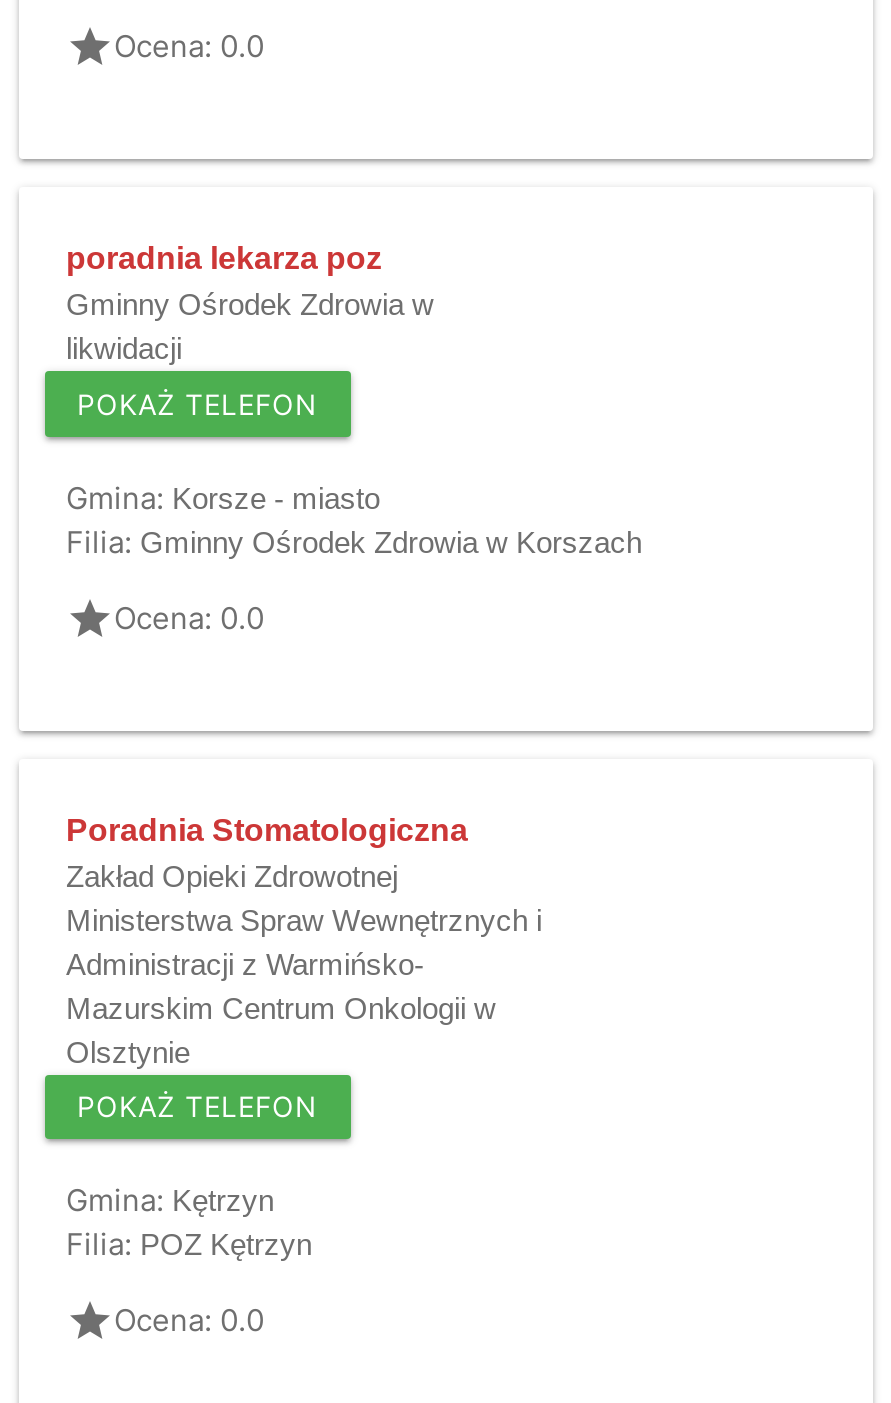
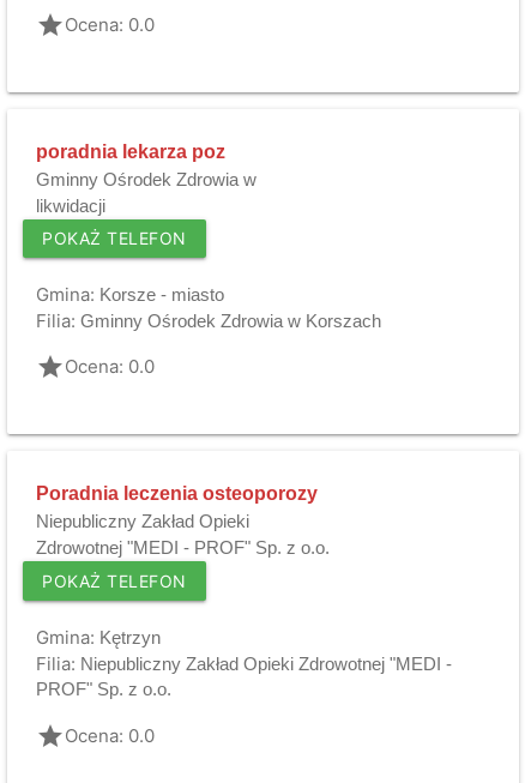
- Poradnia Stomatologiczna
- Zakład Opieki Zdrowotnej
- Ministerstwa Spraw Wewnętrznych i
- Administracji z Warmińsko-
- Mazurskim Centrum Onkologii w
- Olsztynie
+ Poradnia leczenia osteoporozy
+ Niepubliczny Zakład Opieki
+ Zdrowotnej "MEDI - PROF" Sp. z o.o.

moved up: POKAŻ TELEFON | Gmina: Kętrzyn

- Filia: POZ Kętrzyn
+ Filia: Niepubliczny Zakład Opieki Zdrowotnej "MEDI -
+ PROF" Sp. z o.o.
